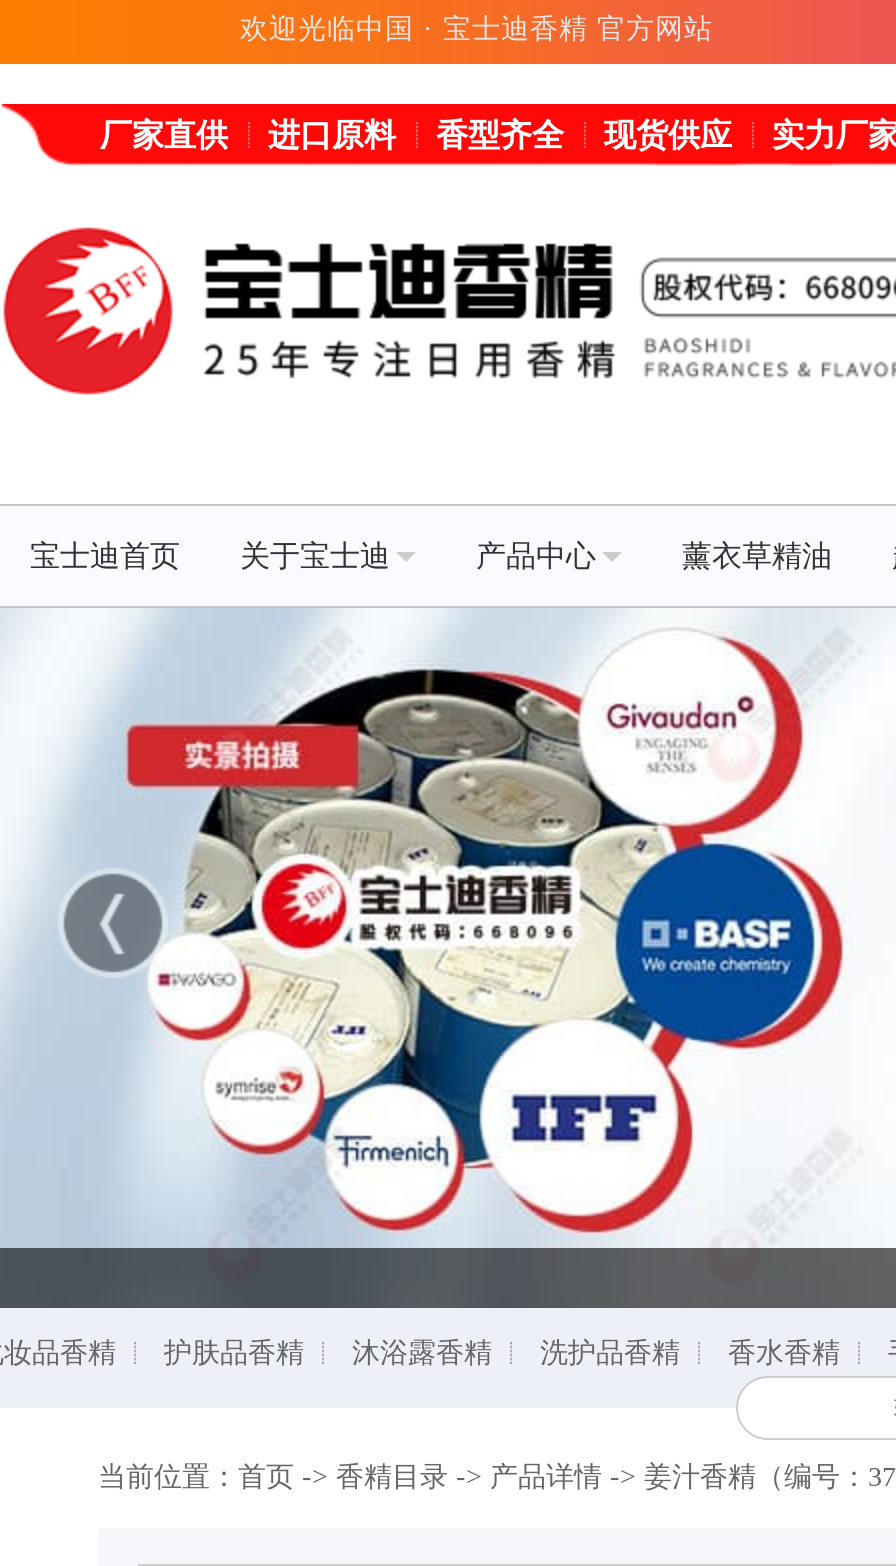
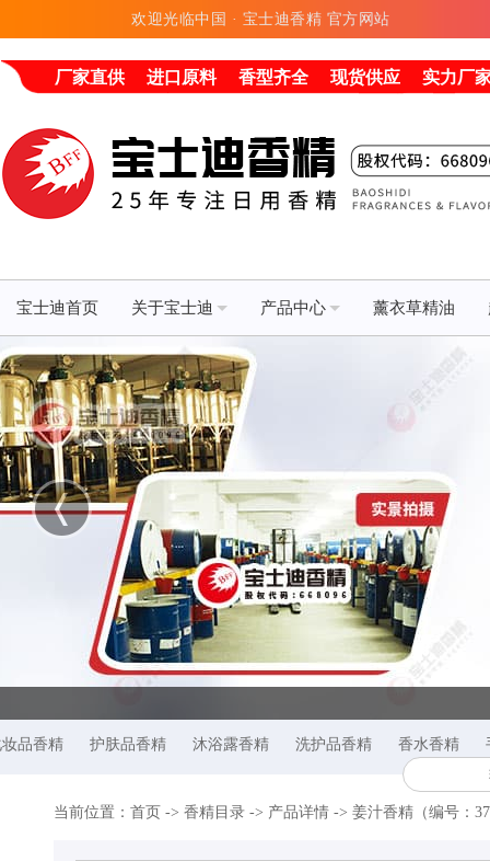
- [image]
+ [image]
